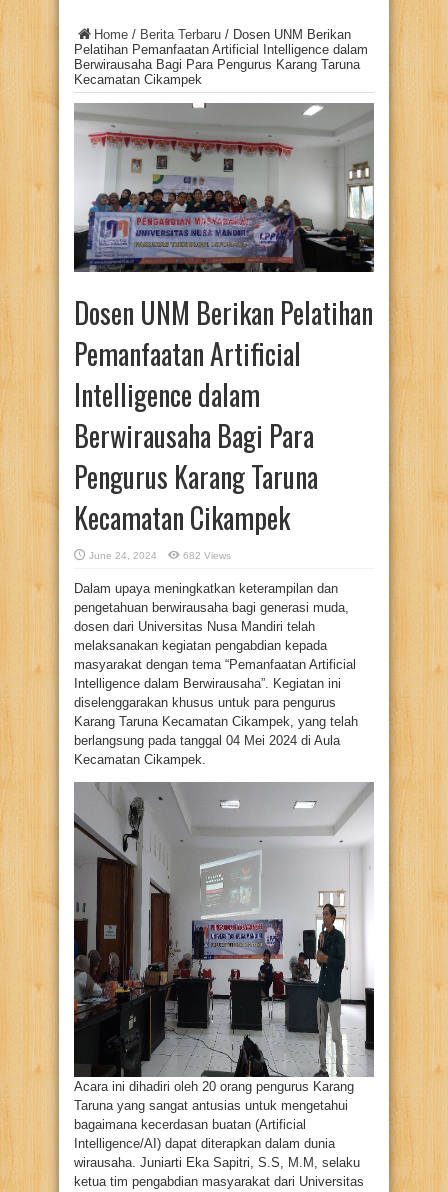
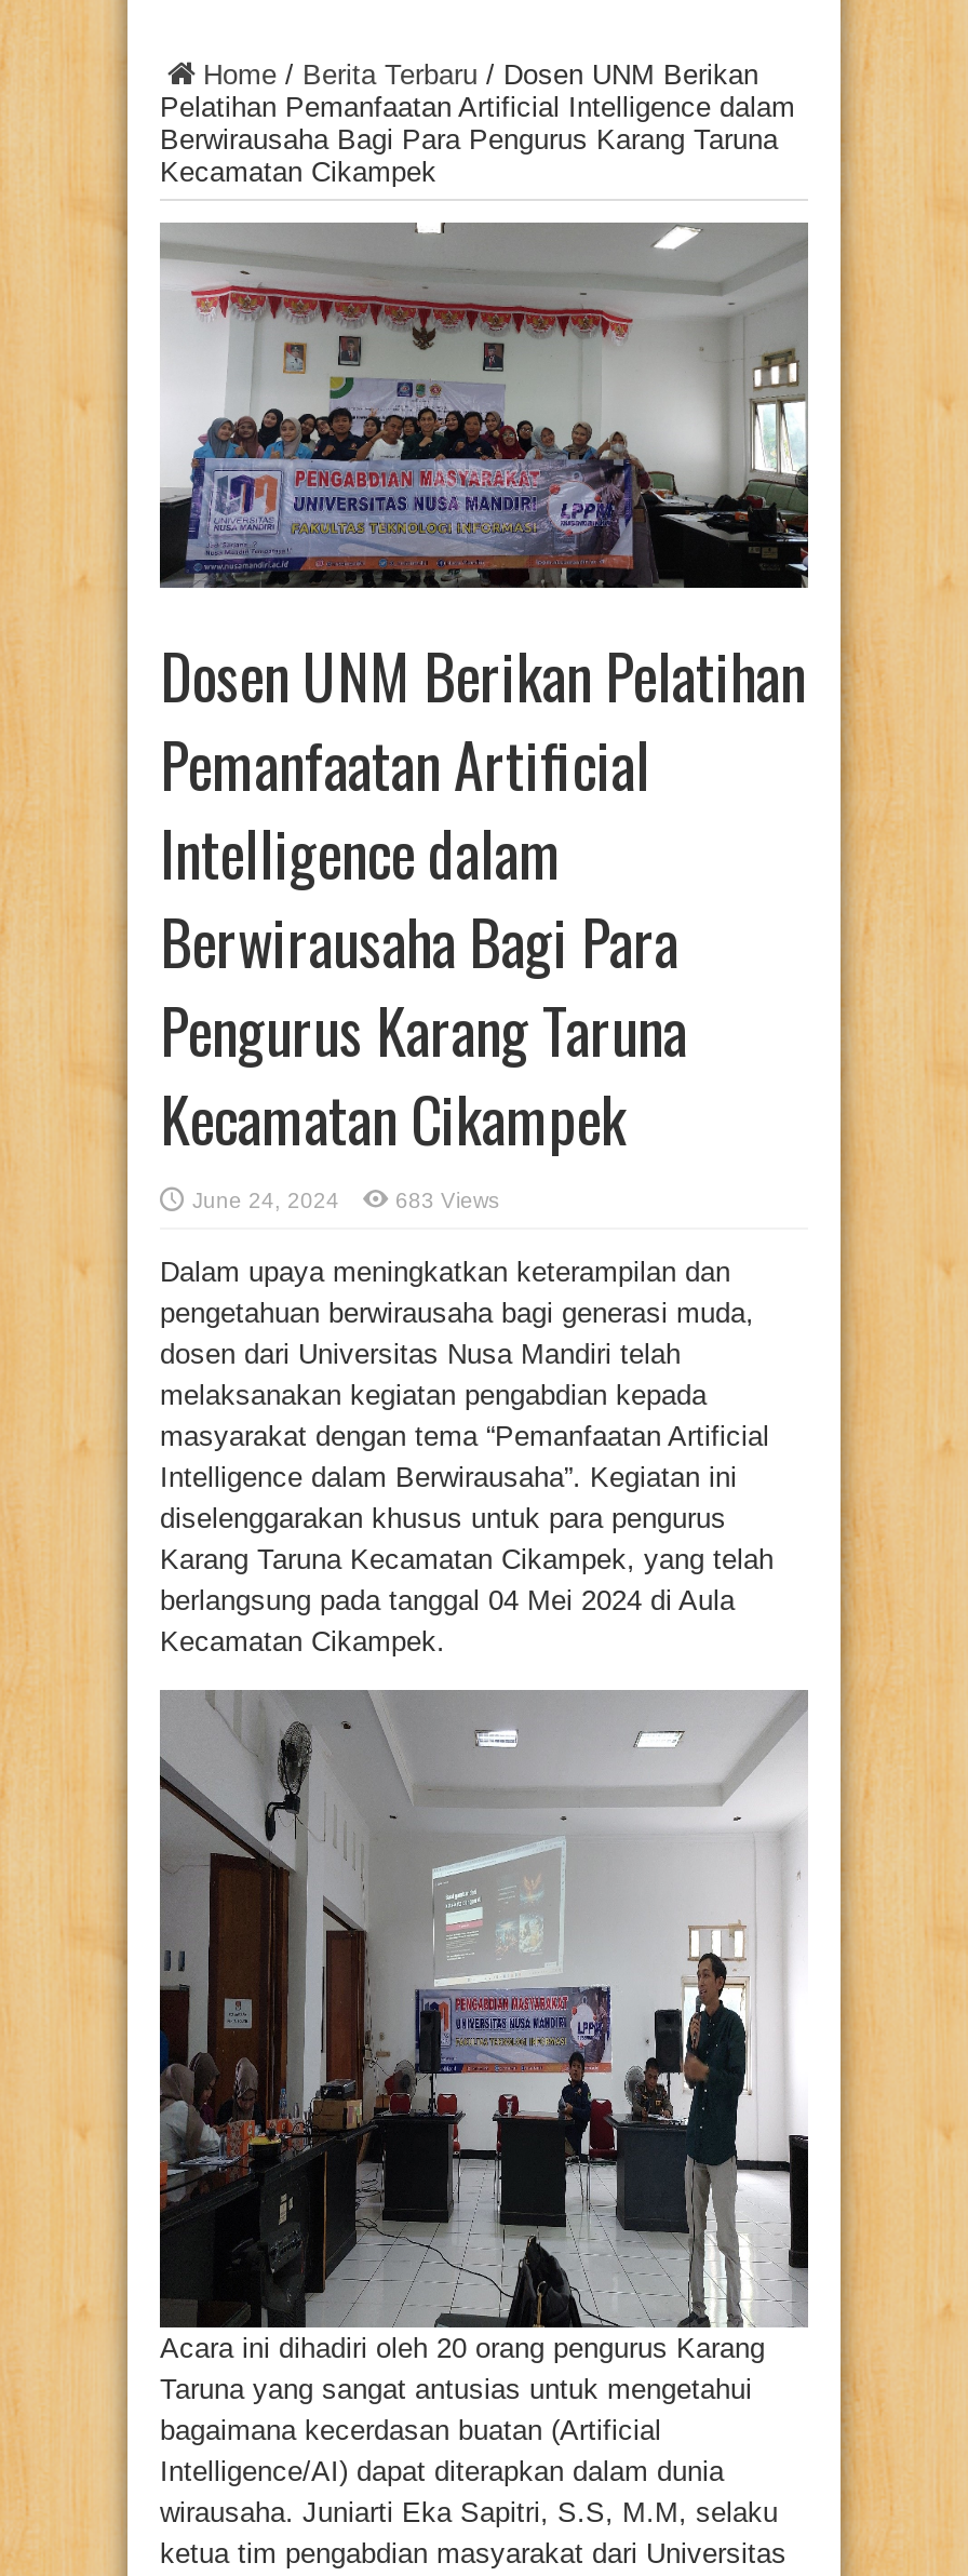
- 682 Views
+ 683 Views
